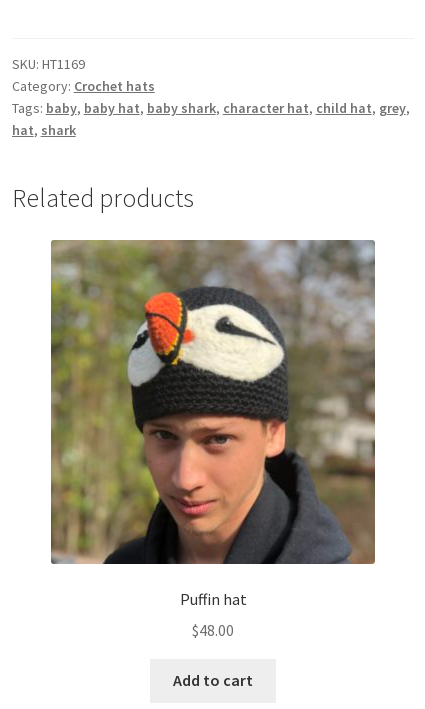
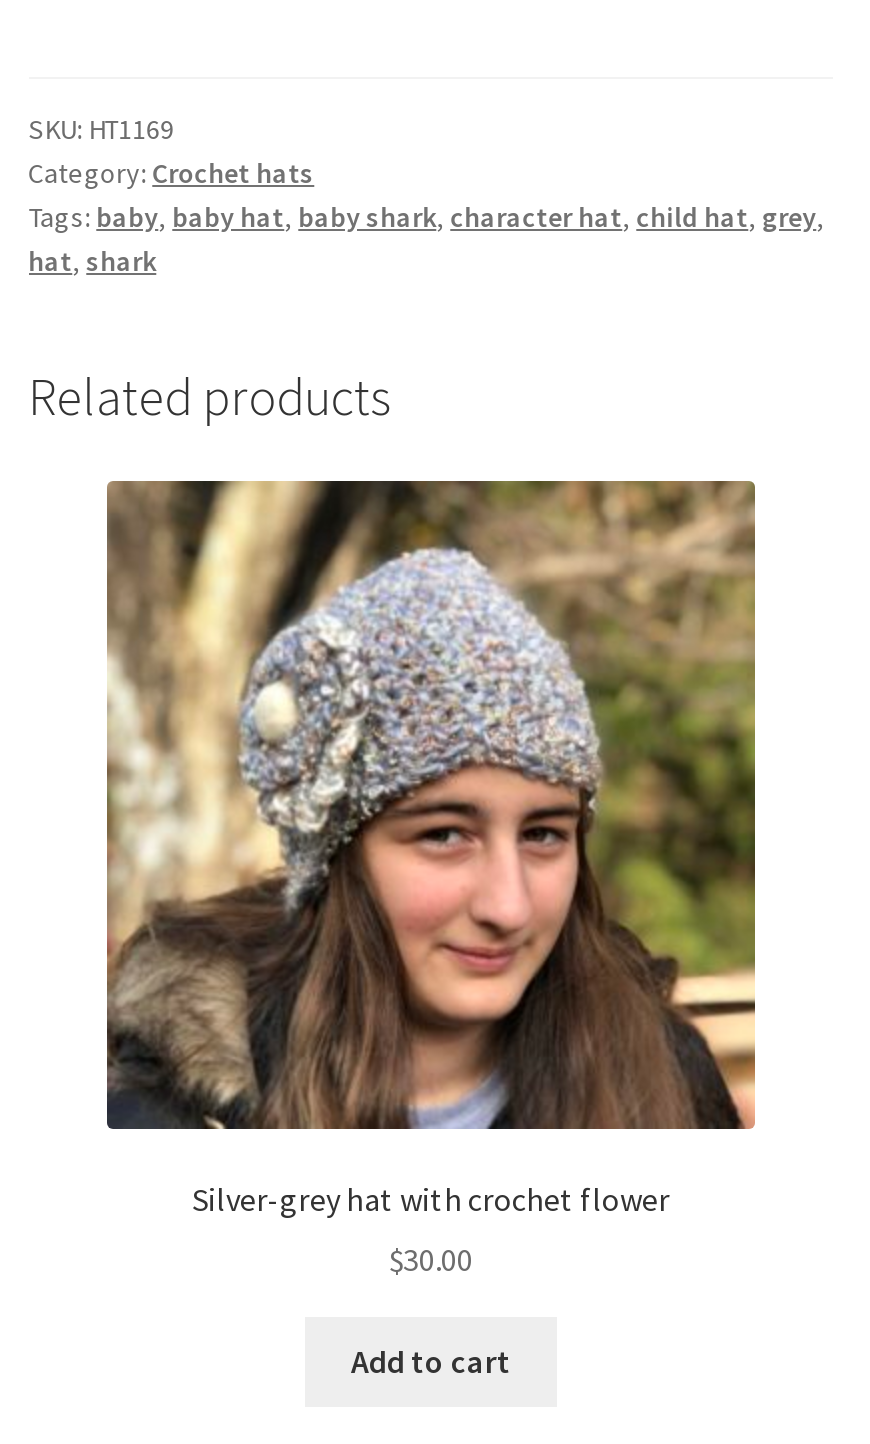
- [image]
- Puffin hat
+ [image]
+ Silver-grey hat with crochet flower

- $48.00
+ $30.00
